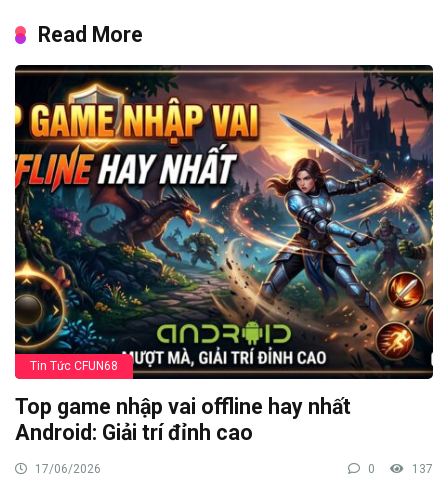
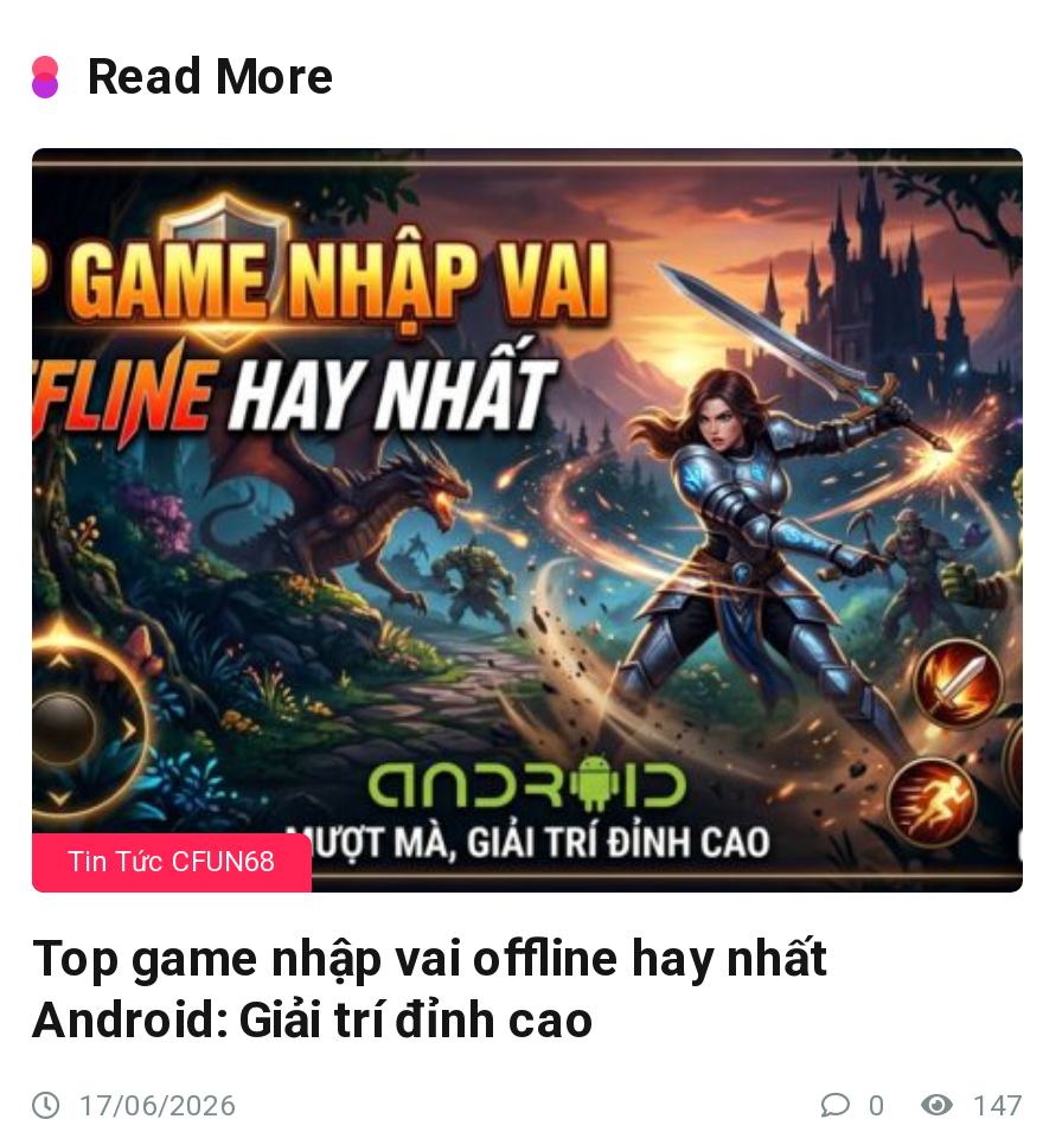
- 137
+ 147
